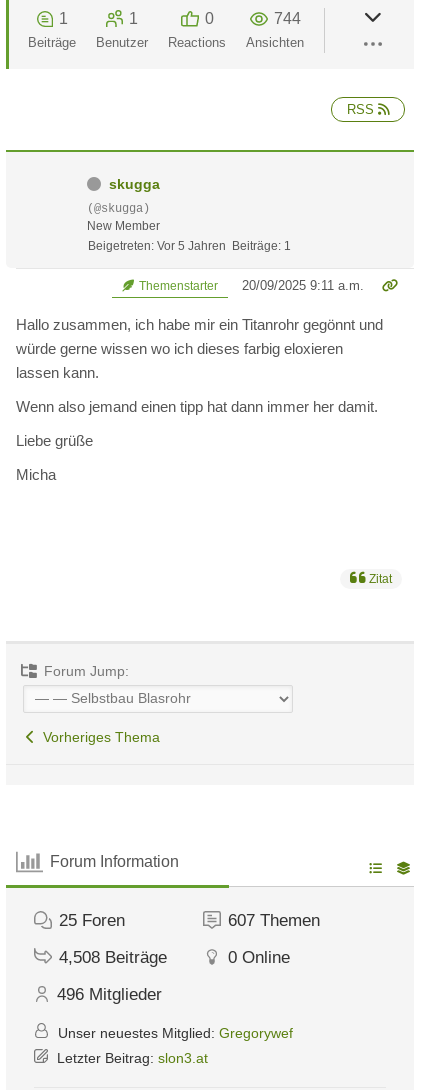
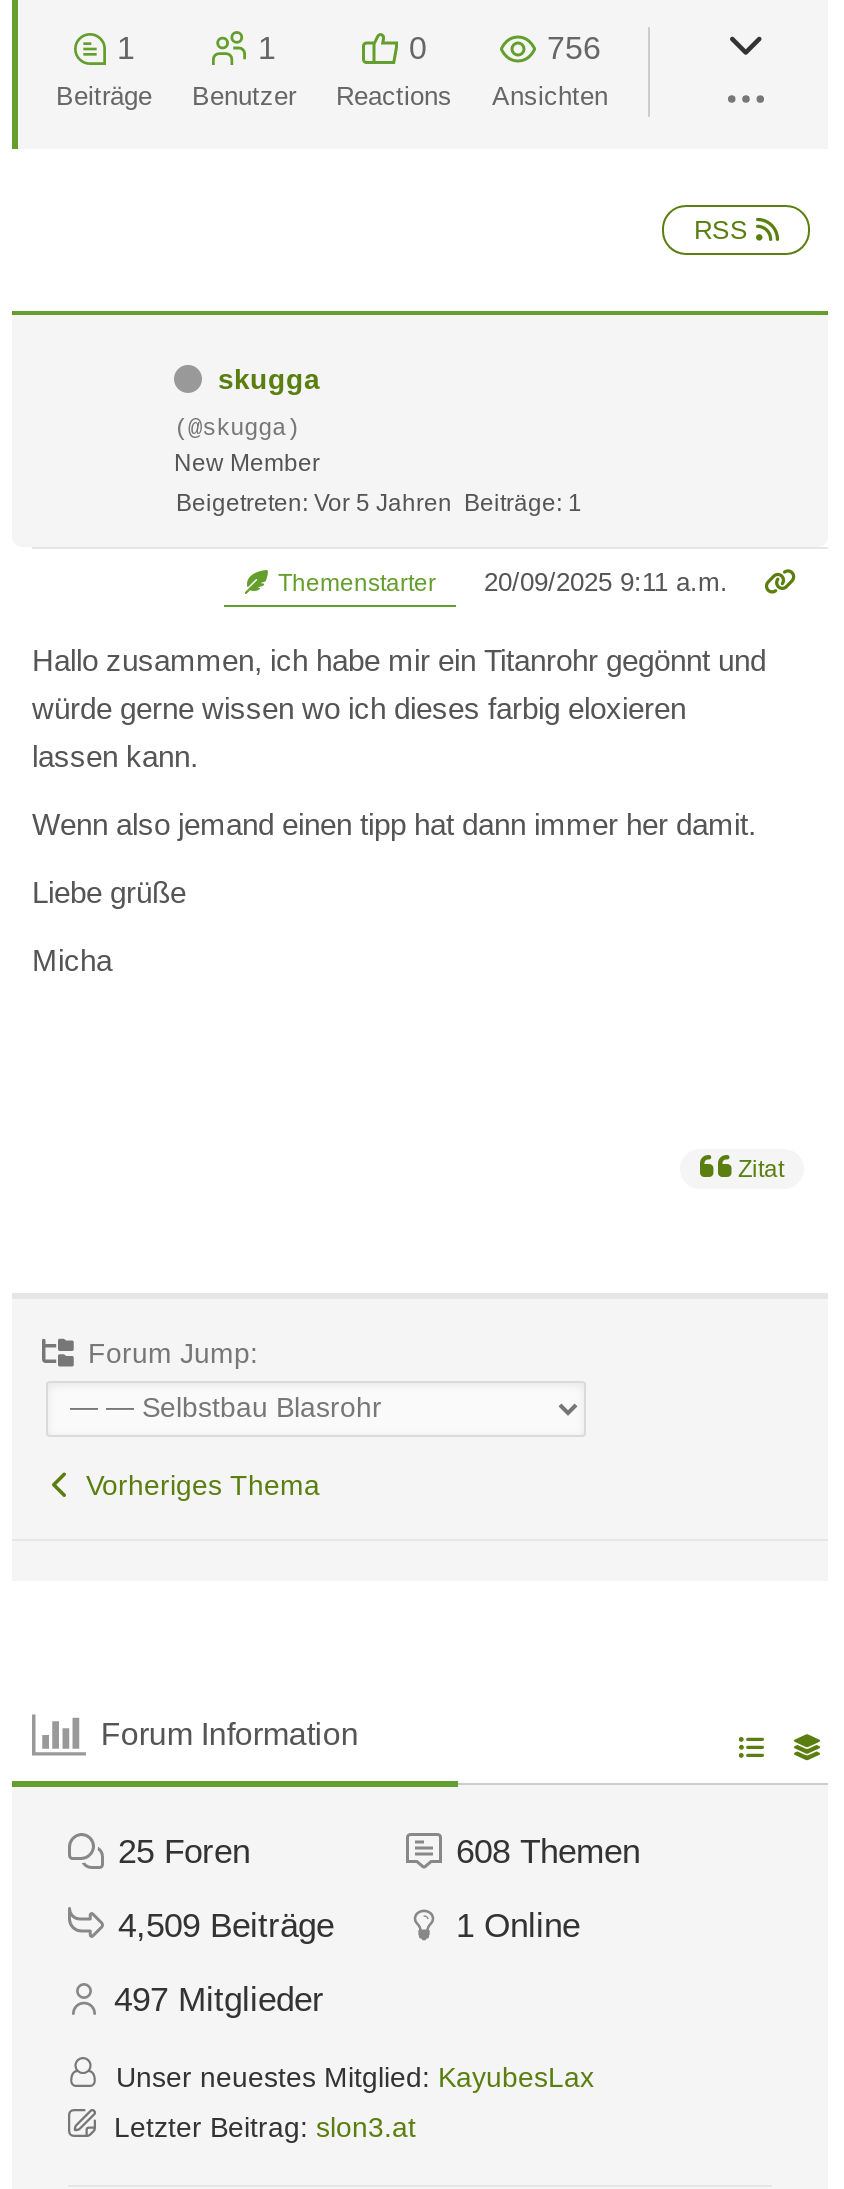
- 744
+ 756

- 607 Themen
+ 608 Themen

- 4,508 Beiträge
+ 4,509 Beiträge

- 0 Online
+ 1 Online

- 496 Mitglieder
+ 497 Mitglieder

- Unser neuestes Mitglied: Gregorywef
+ Unser neuestes Mitglied: KayubesLax
